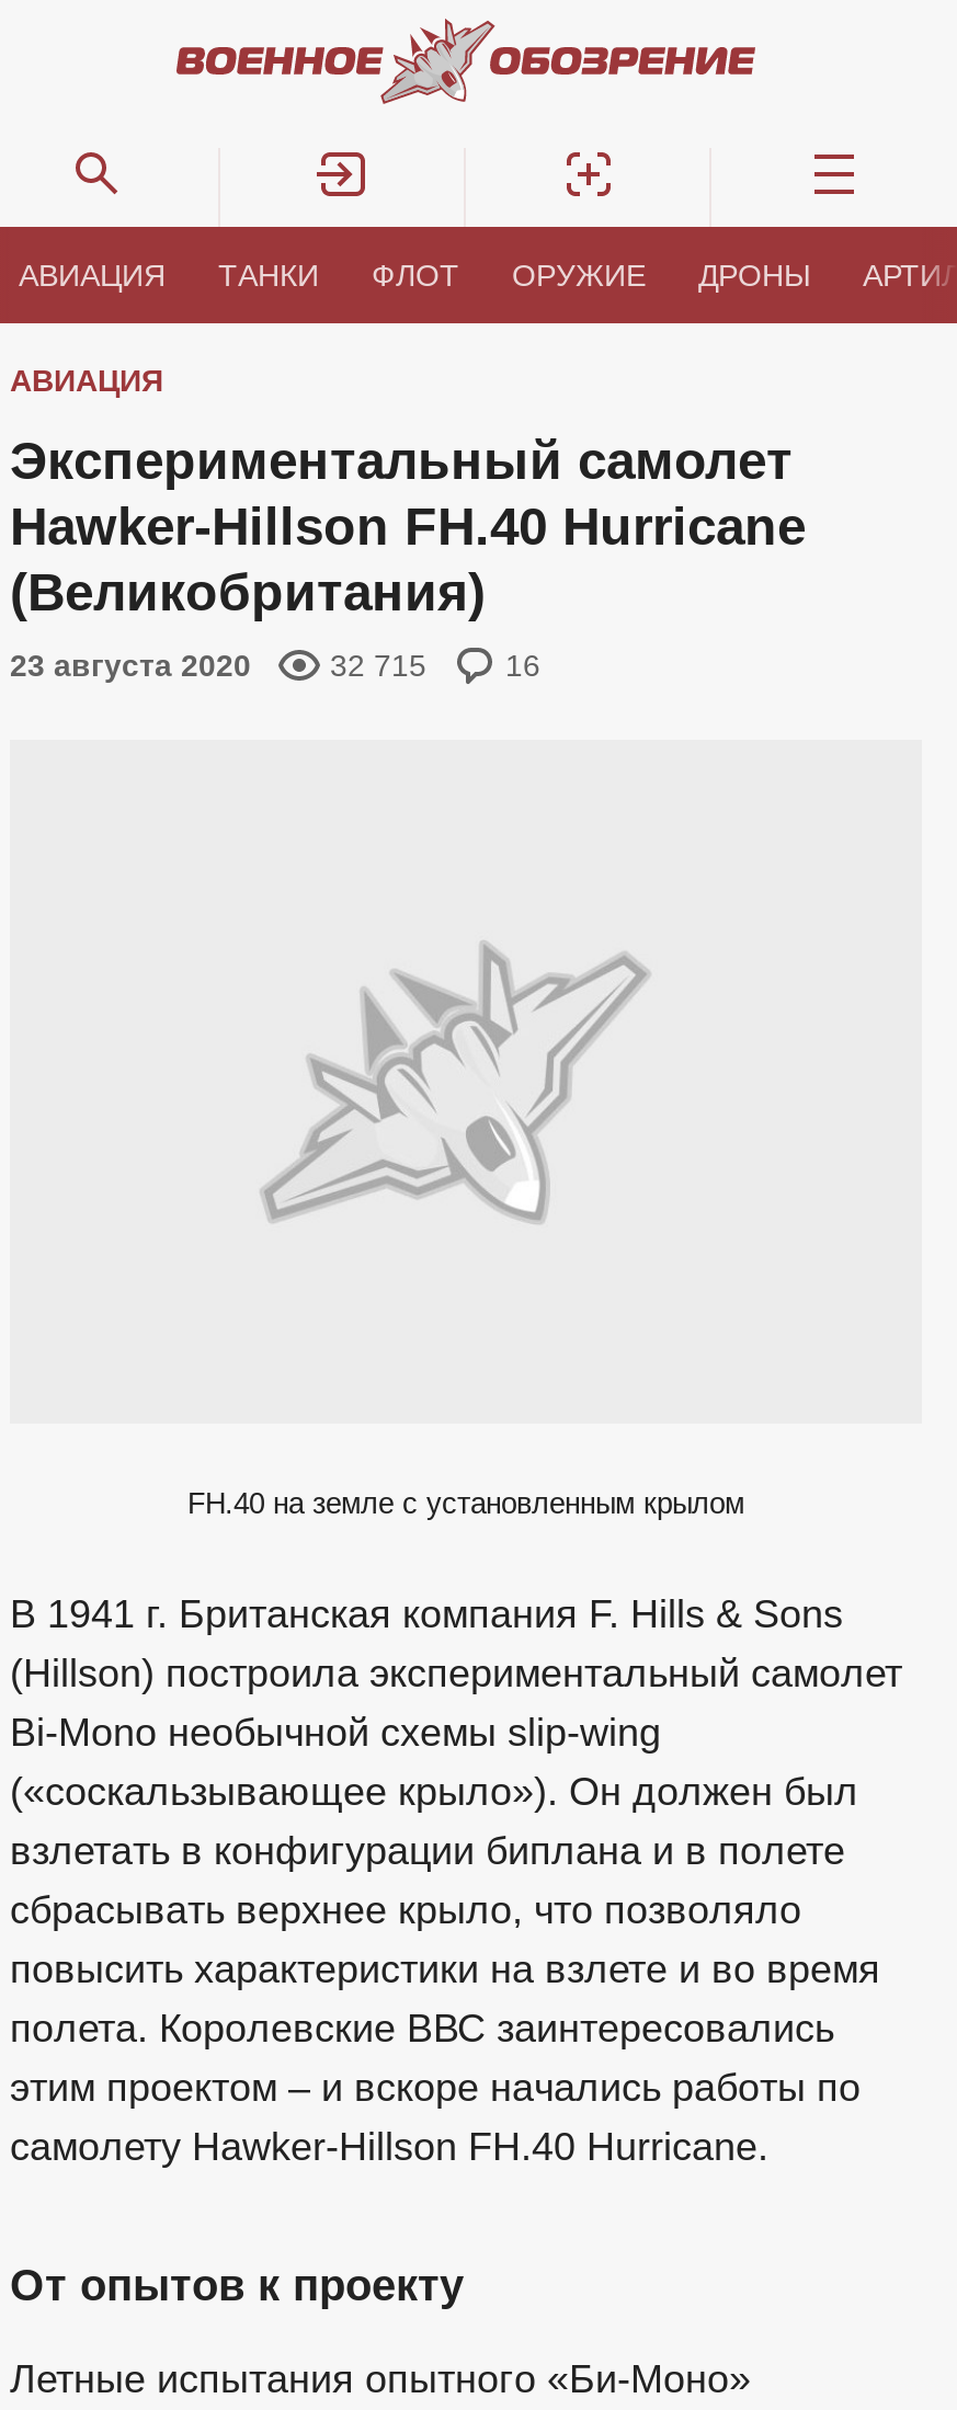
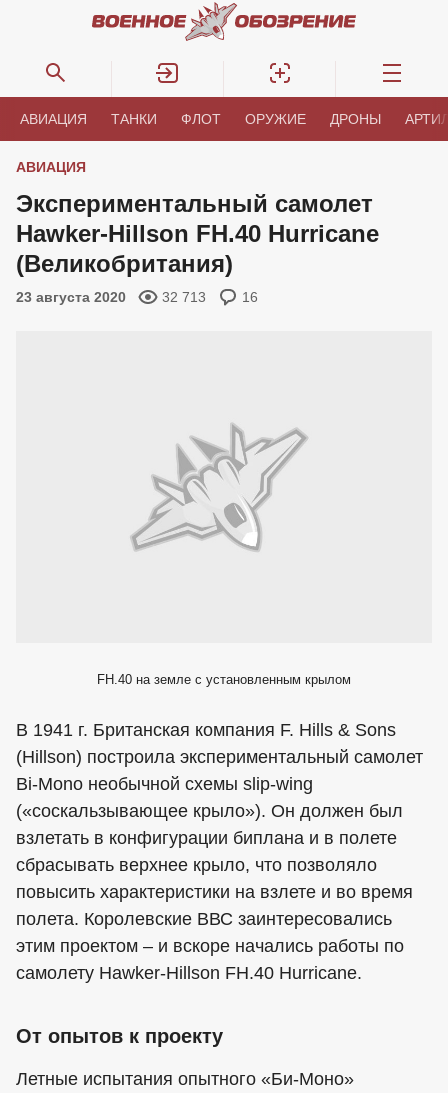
- 32 715
+ 32 713
